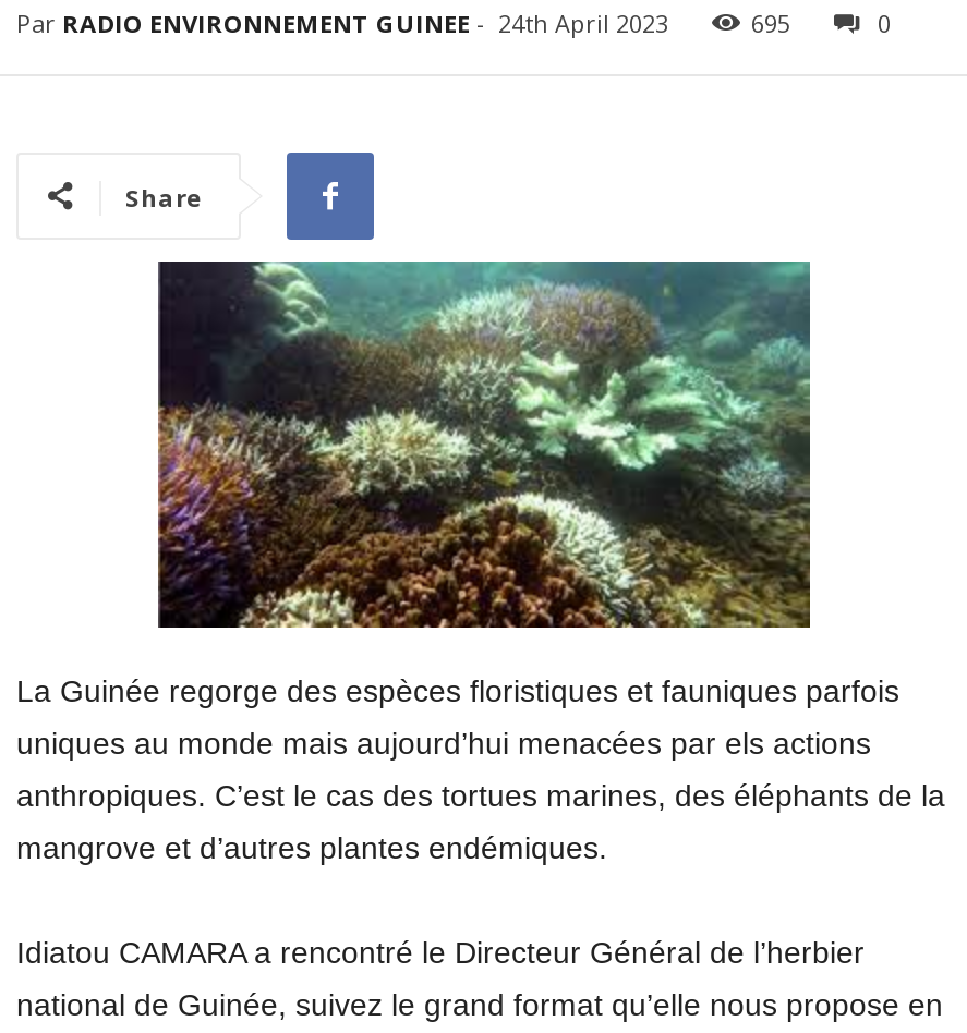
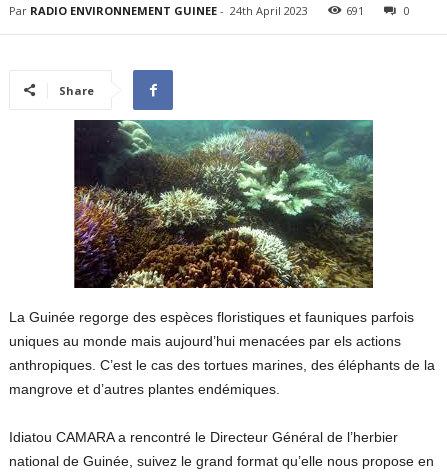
- 695
+ 691
